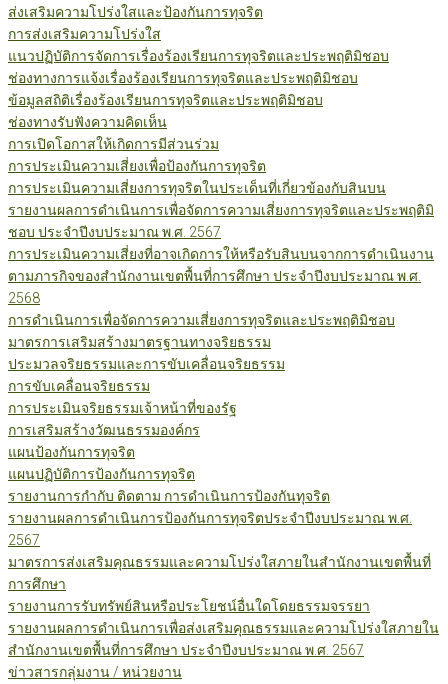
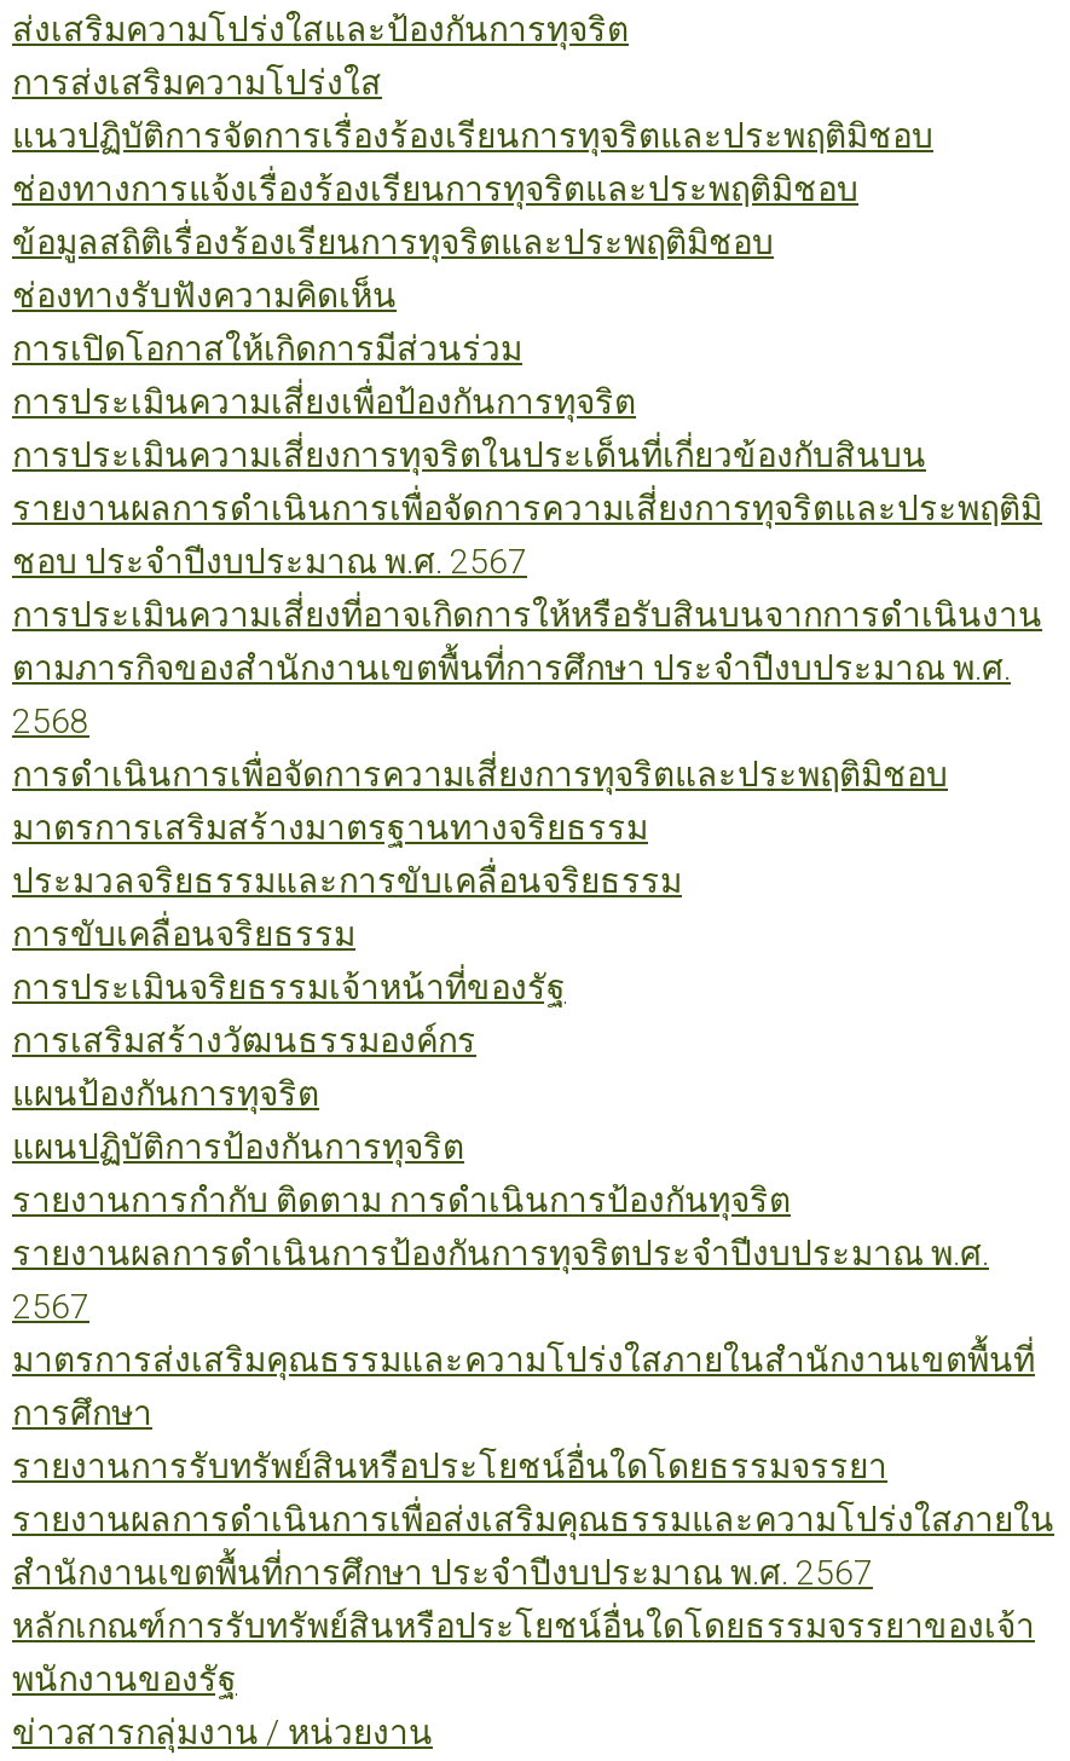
+ หลักเกณฑ์การรับทรัพย์สินหรือประโยชน์อื่นใดโดยธรรมจรรยาของเจ้า
+ พนักงานของรัฐ
